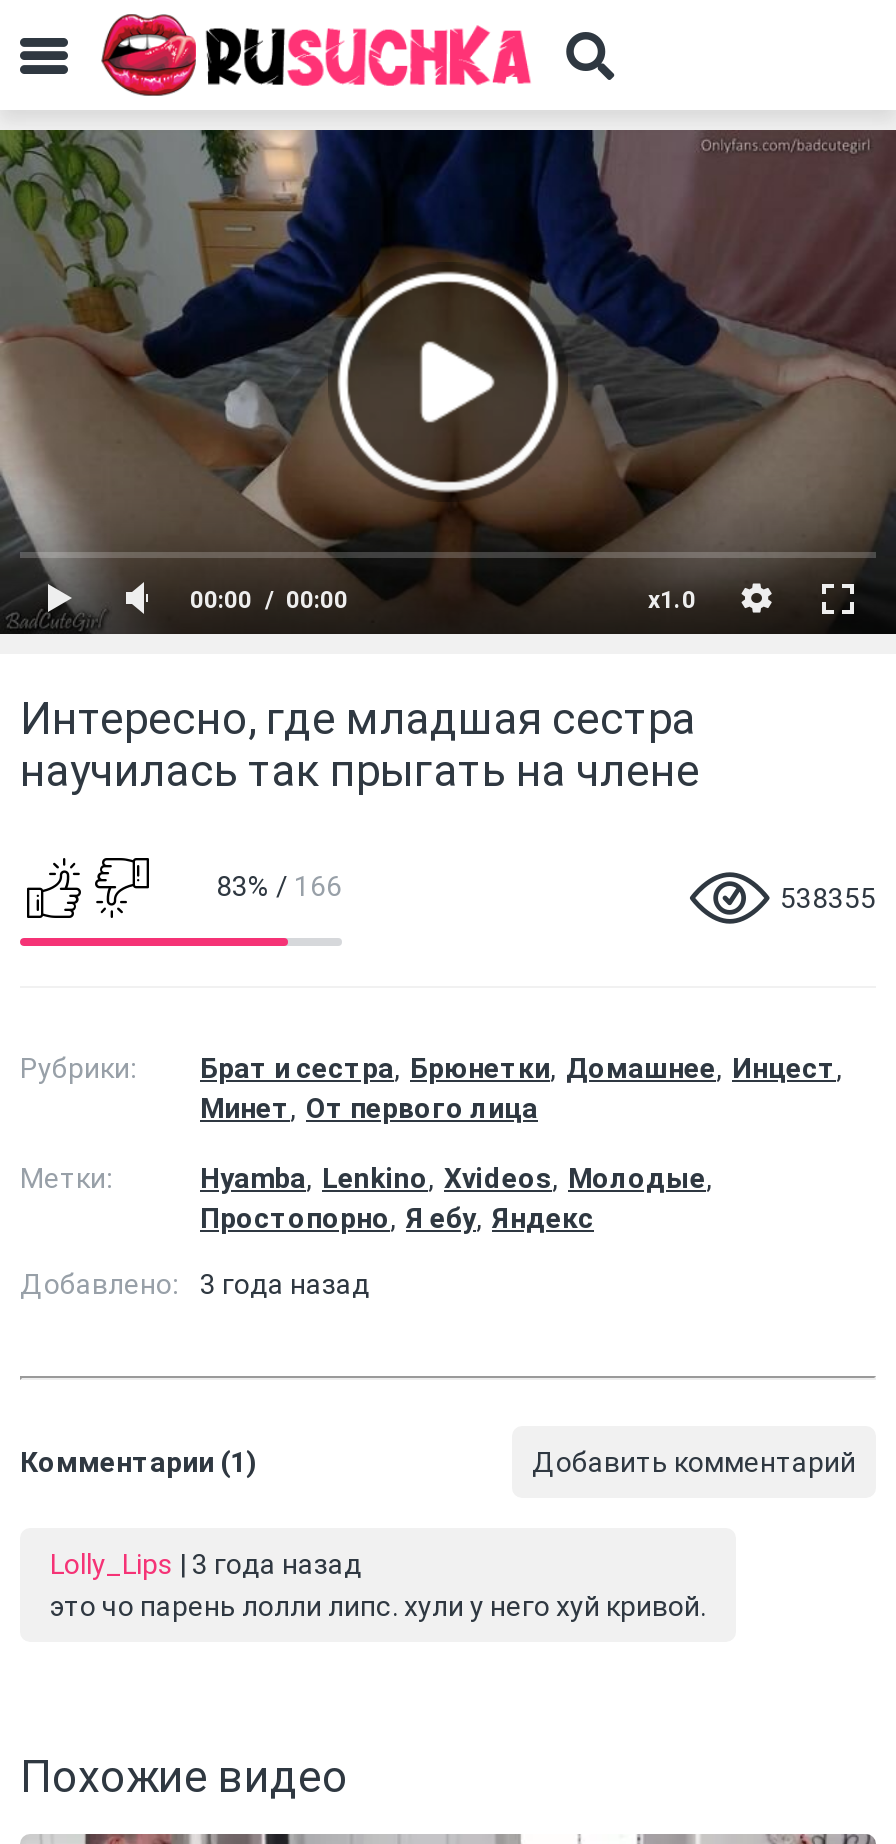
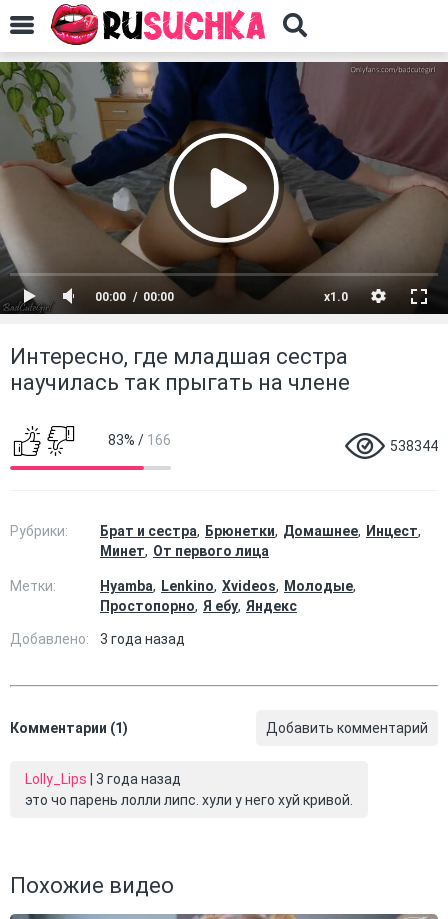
- 538355
+ 538344
